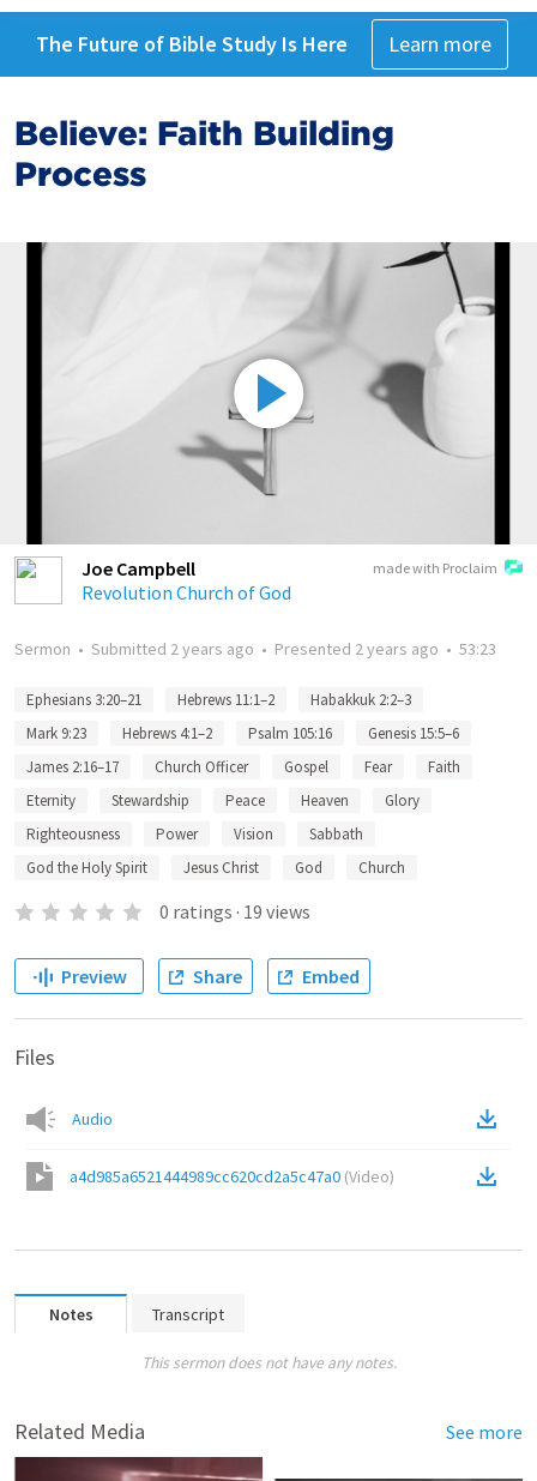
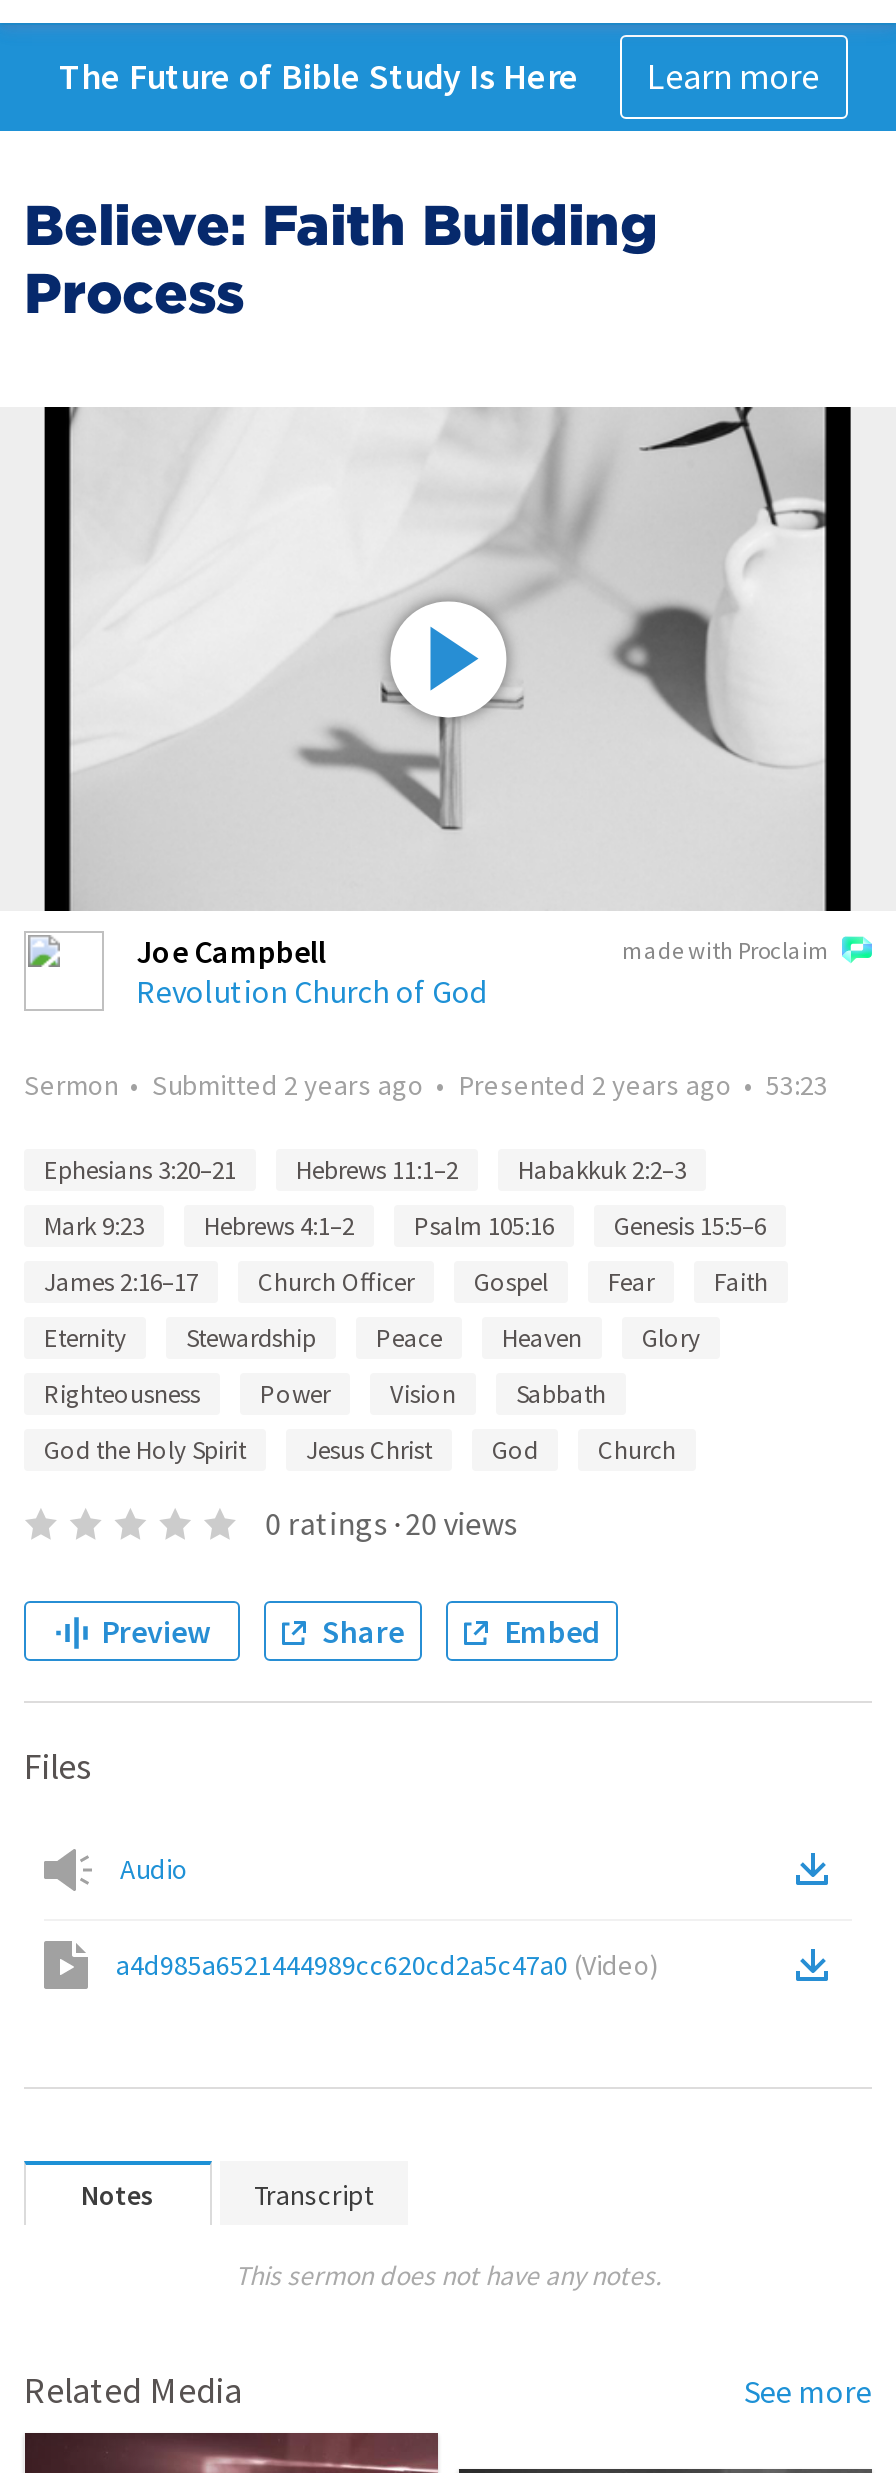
- 0 ratings · 19 views
+ 0 ratings · 20 views
